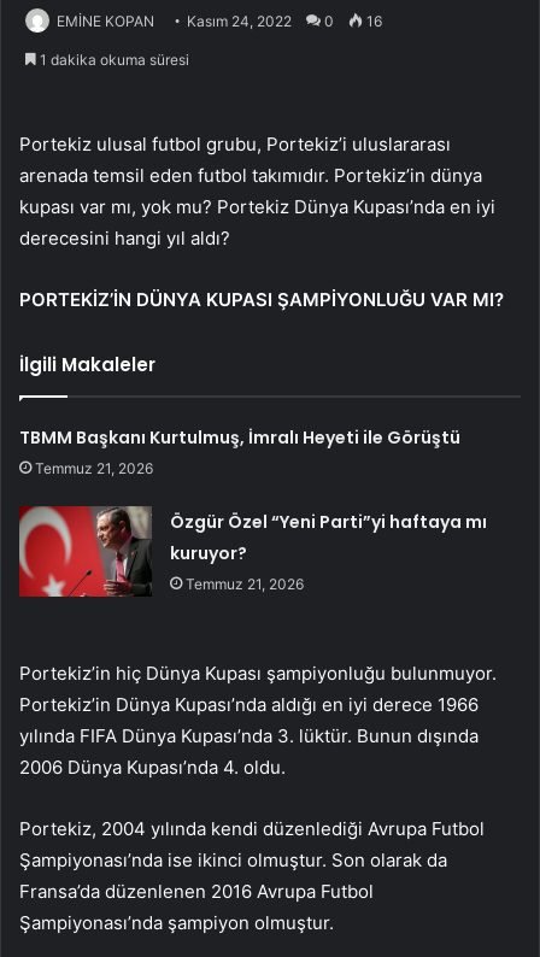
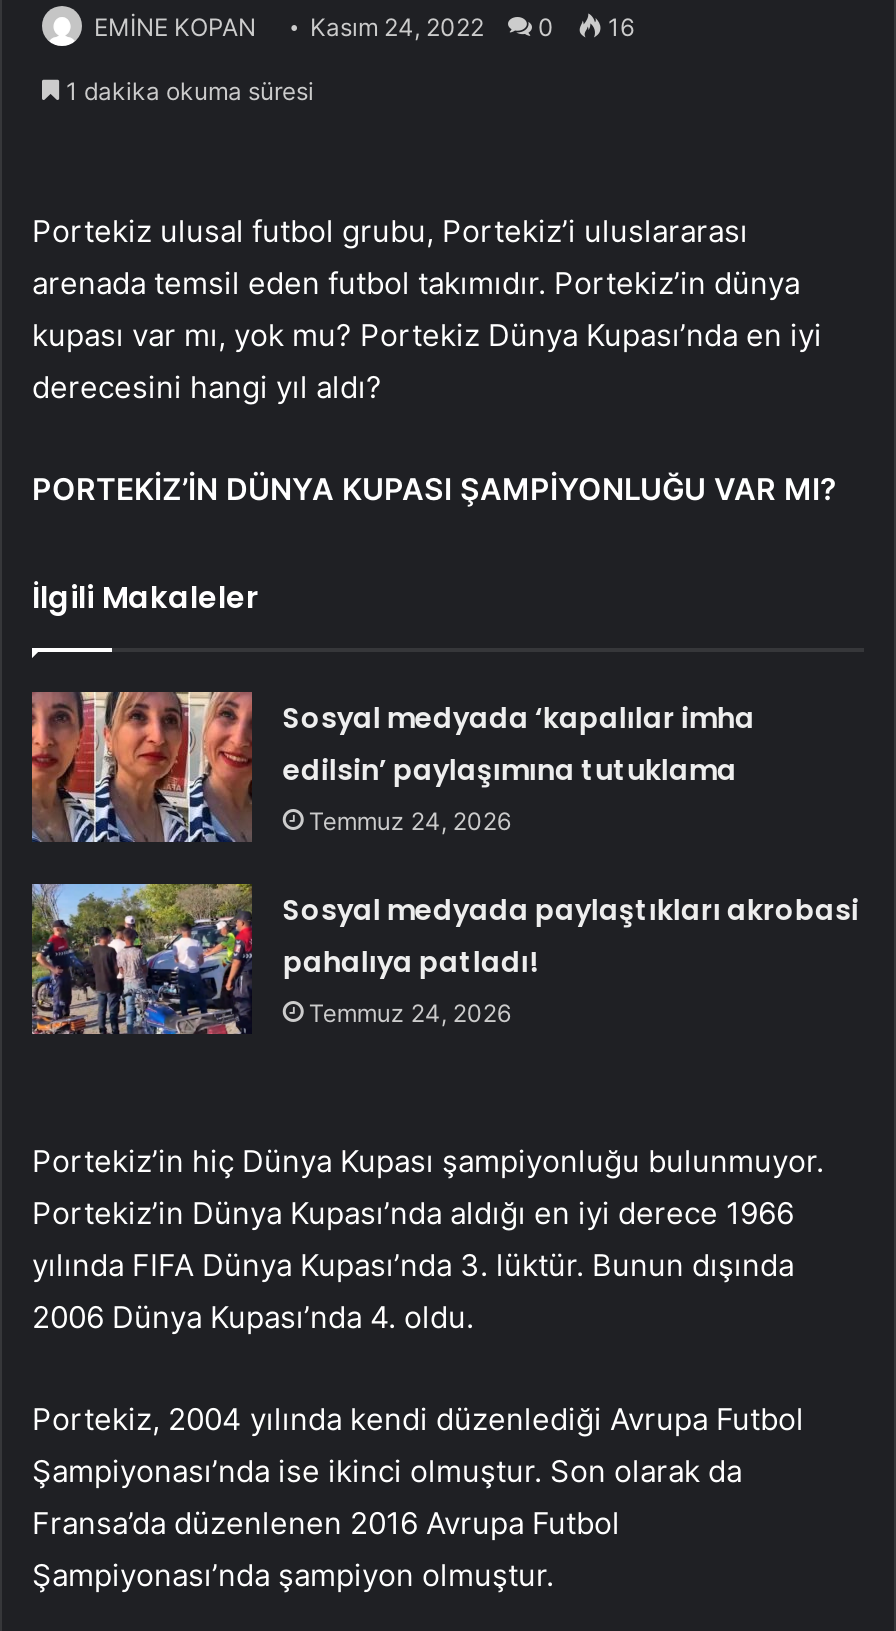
- TBMM Başkanı Kurtulmuş, İmralı Heyeti ile Görüştü
- Temmuz 21, 2026
+ Sosyal medyada ‘kapalılar imha
+ edilsin’ paylaşımına tutuklama
+ Temmuz 24, 2026

- [image]
- Özgür Özel “Yeni Parti”yi haftaya mı
- kuruyor?
- Temmuz 21, 2026
+ [image]
+ Sosyal medyada paylaştıkları akrobasi
+ pahalıya patladı!
+ Temmuz 24, 2026
